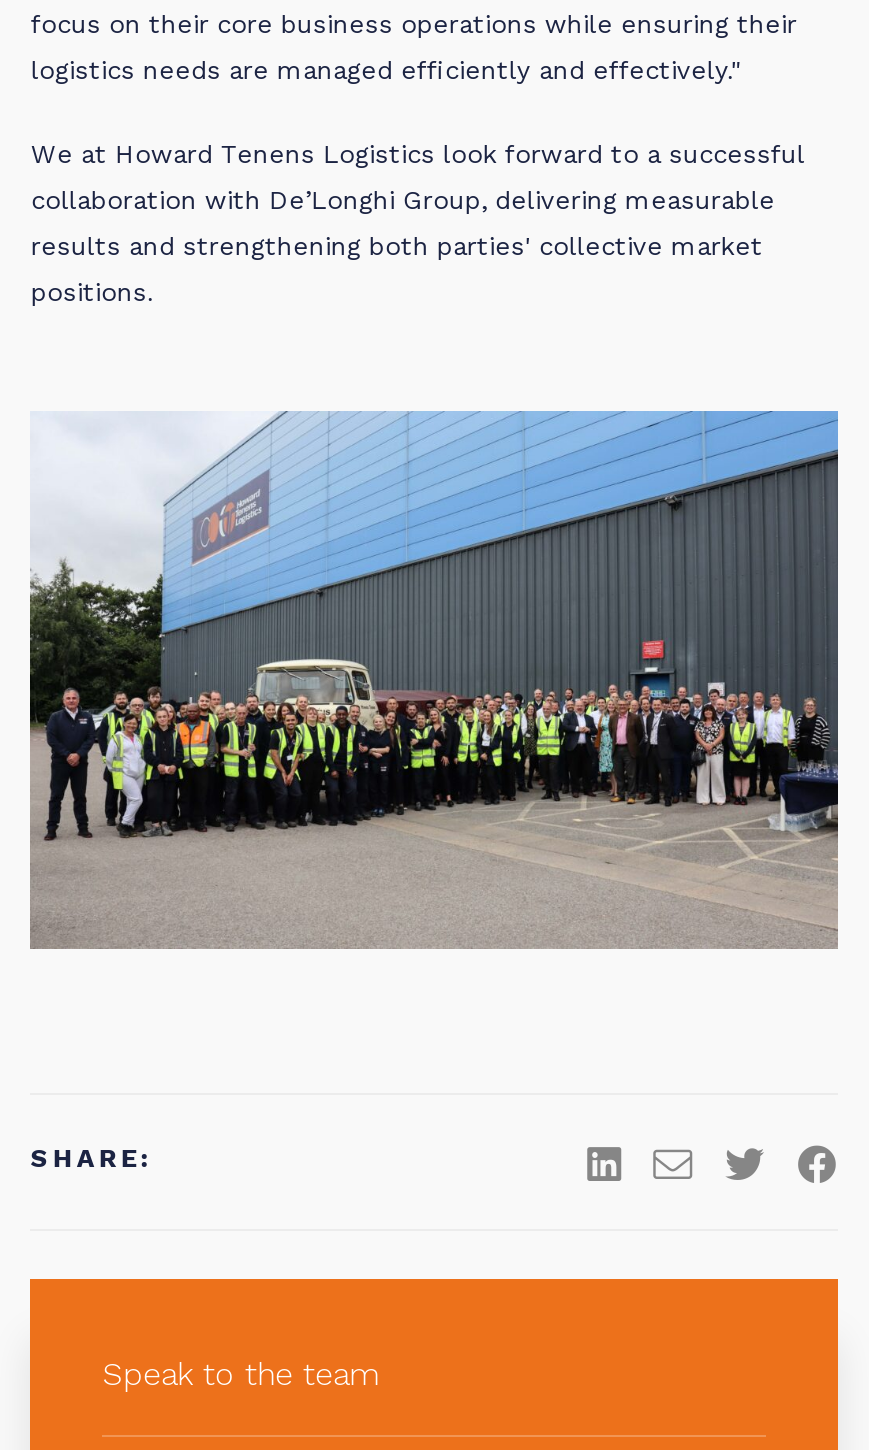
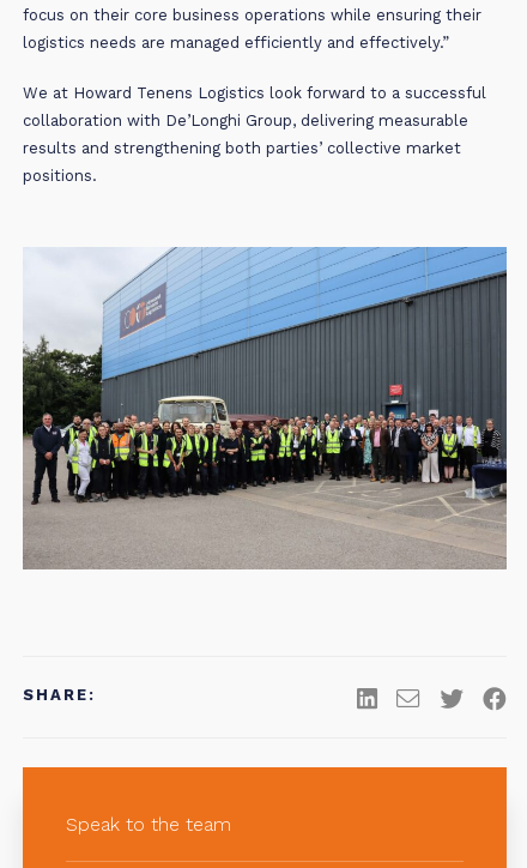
- logistics needs are managed efficiently and effectively."
+ logistics needs are managed efficiently and effectively.”

- results and strengthening both parties' collective market
+ results and strengthening both parties’ collective market
